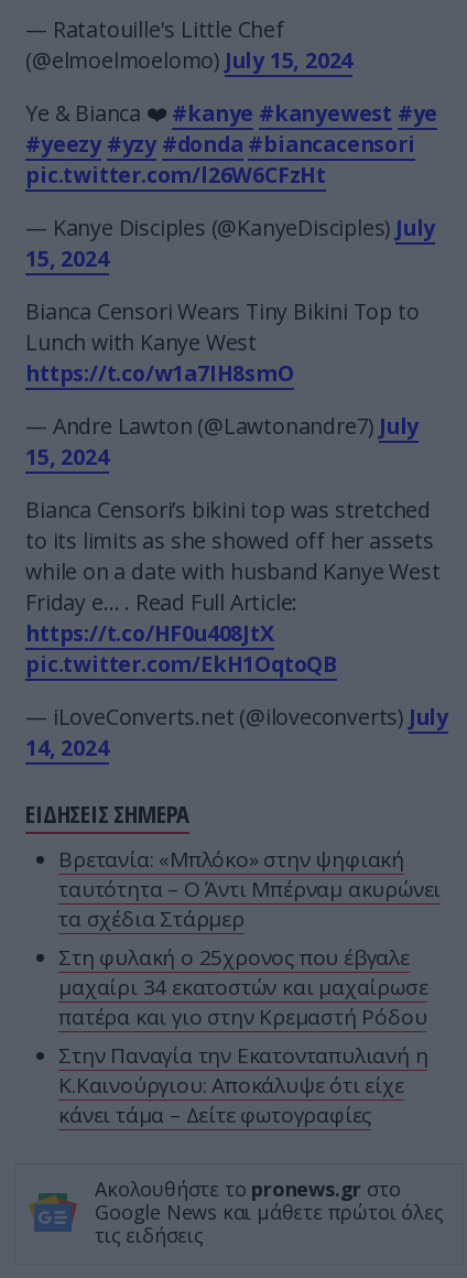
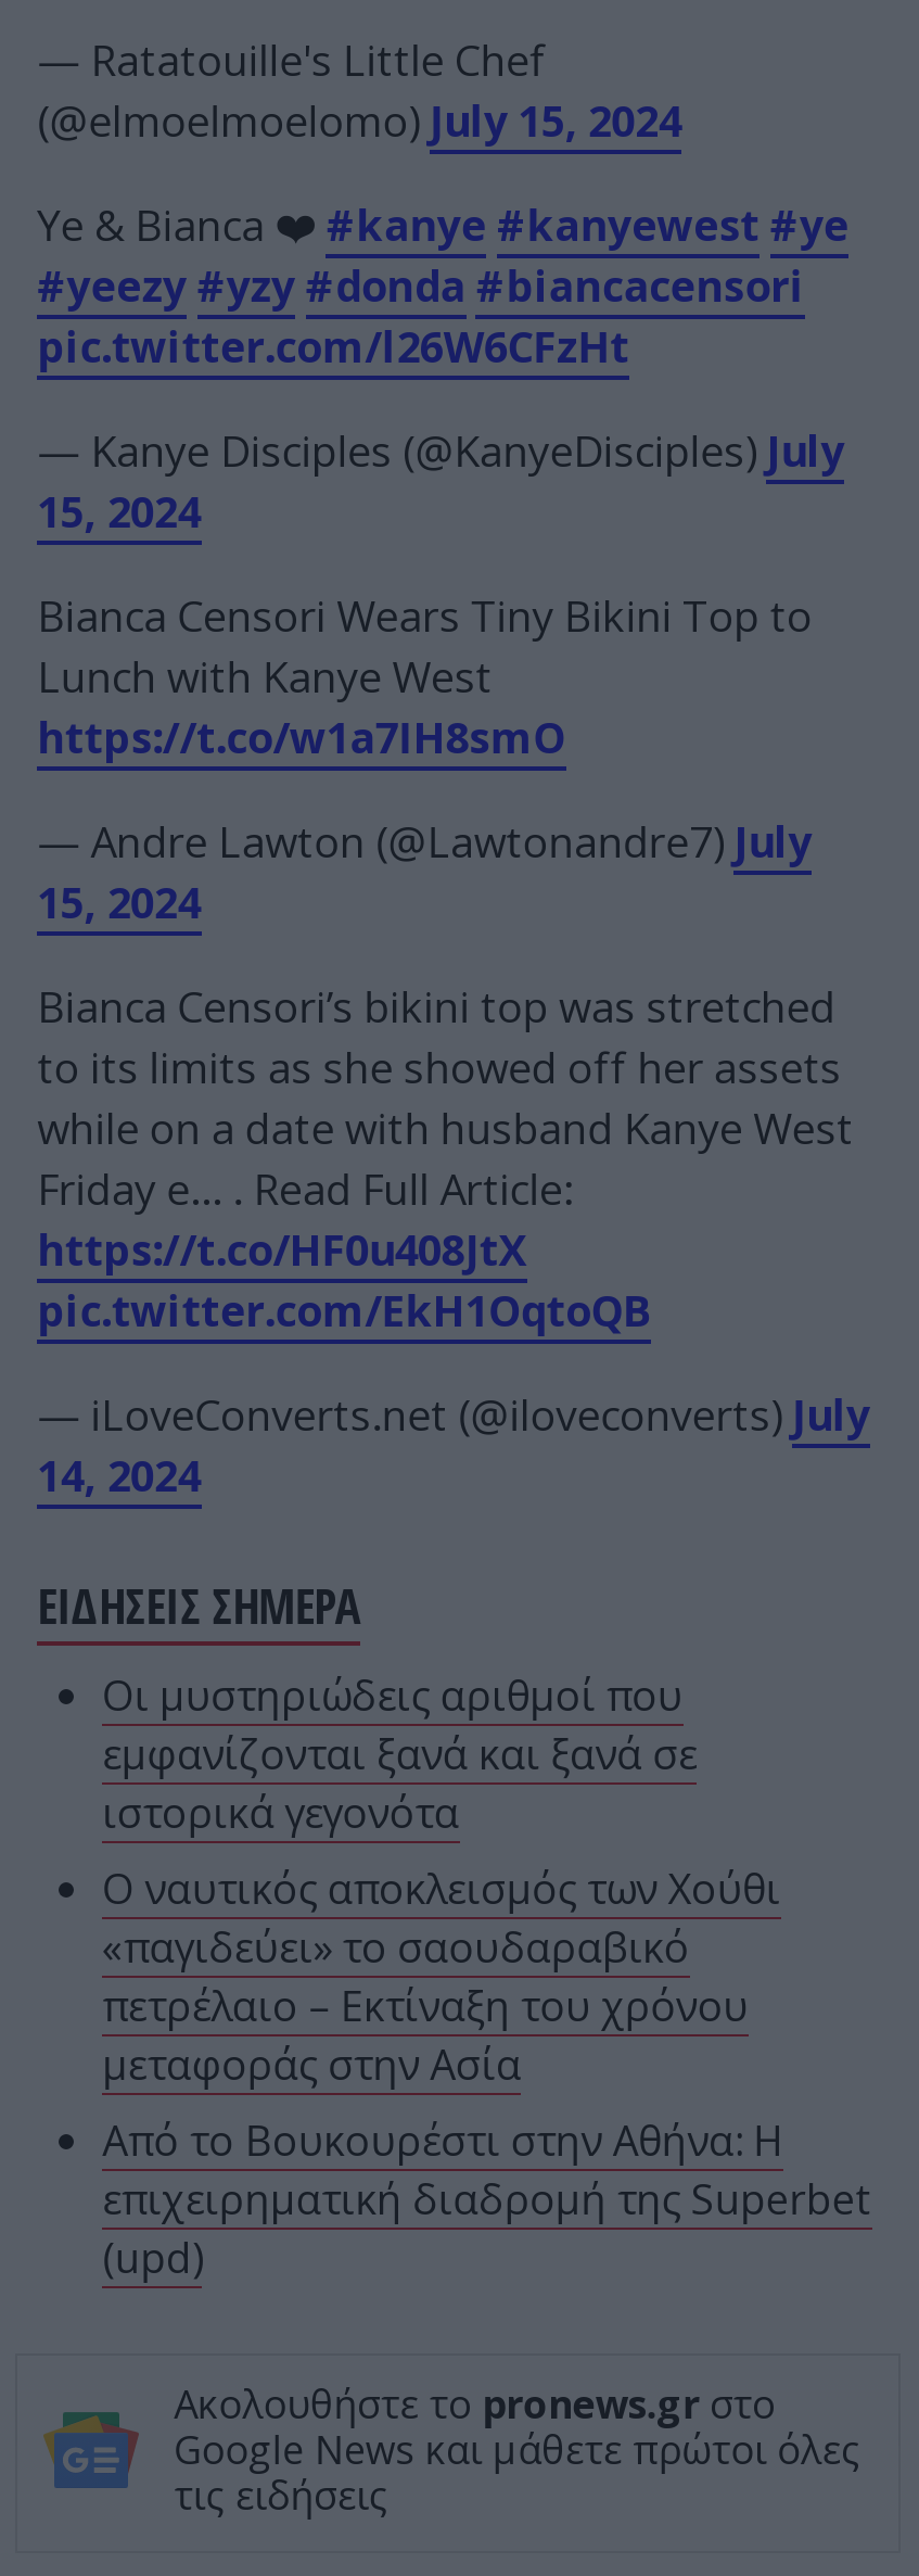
- Βρετανία: «Μπλόκο» στην ψηφιακή
- ταυτότητα – Ο Άντι Μπέρναμ ακυρώνει
- τα σχέδια Στάρμερ
- Στη φυλακή ο 25χρονος που έβγαλε
- μαχαίρι 34 εκατοστών και μαχαίρωσε
- πατέρα και γιο στην Κρεμαστή Ρόδου
- Στην Παναγία την Εκατονταπυλιανή η
- Κ.Καινούργιου: Αποκάλυψε ότι είχε
- κάνει τάμα – Δείτε φωτογραφίες
+ Οι μυστηριώδεις αριθμοί που
+ εμφανίζονται ξανά και ξανά σε
+ ιστορικά γεγονότα
+ Ο ναυτικός αποκλεισμός των Χούθι
+ «παγιδεύει» το σαουδαραβικό
+ πετρέλαιο – Εκτίναξη του χρόνου
+ μεταφοράς στην Ασία
+ Από το Βουκουρέστι στην Αθήνα: Η
+ επιχειρηματική διαδρομή της Superbet
+ (upd)
